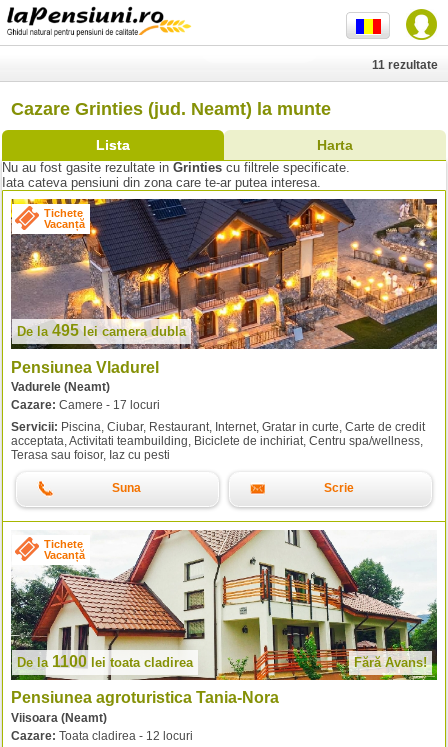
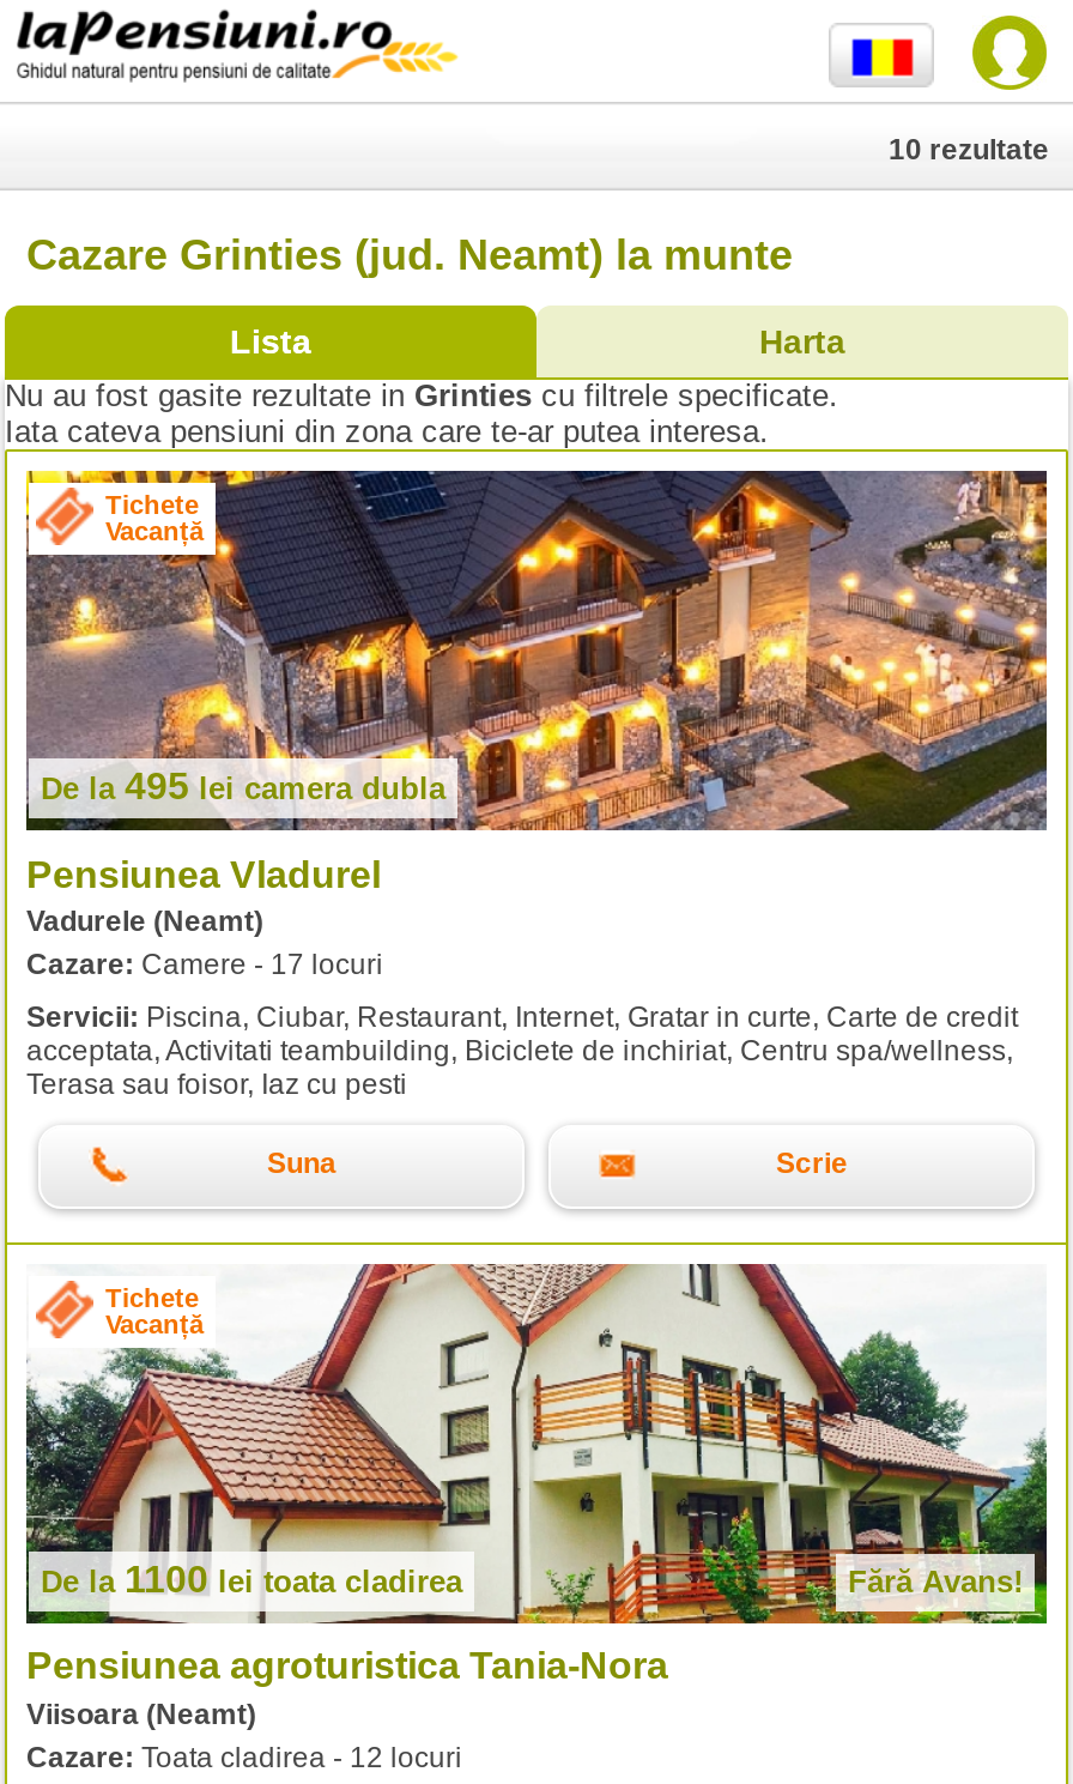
- 11 rezultate
+ 10 rezultate
